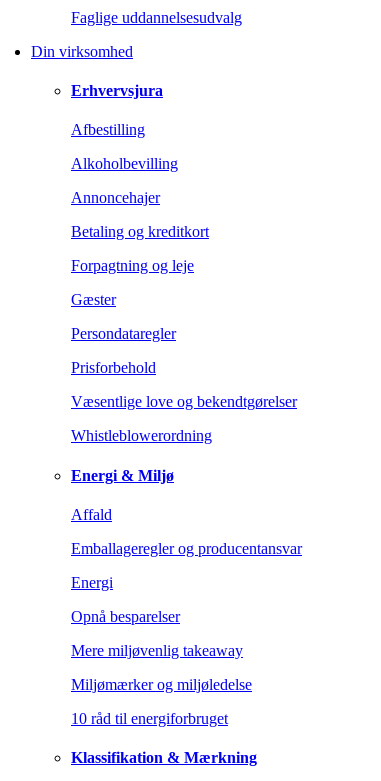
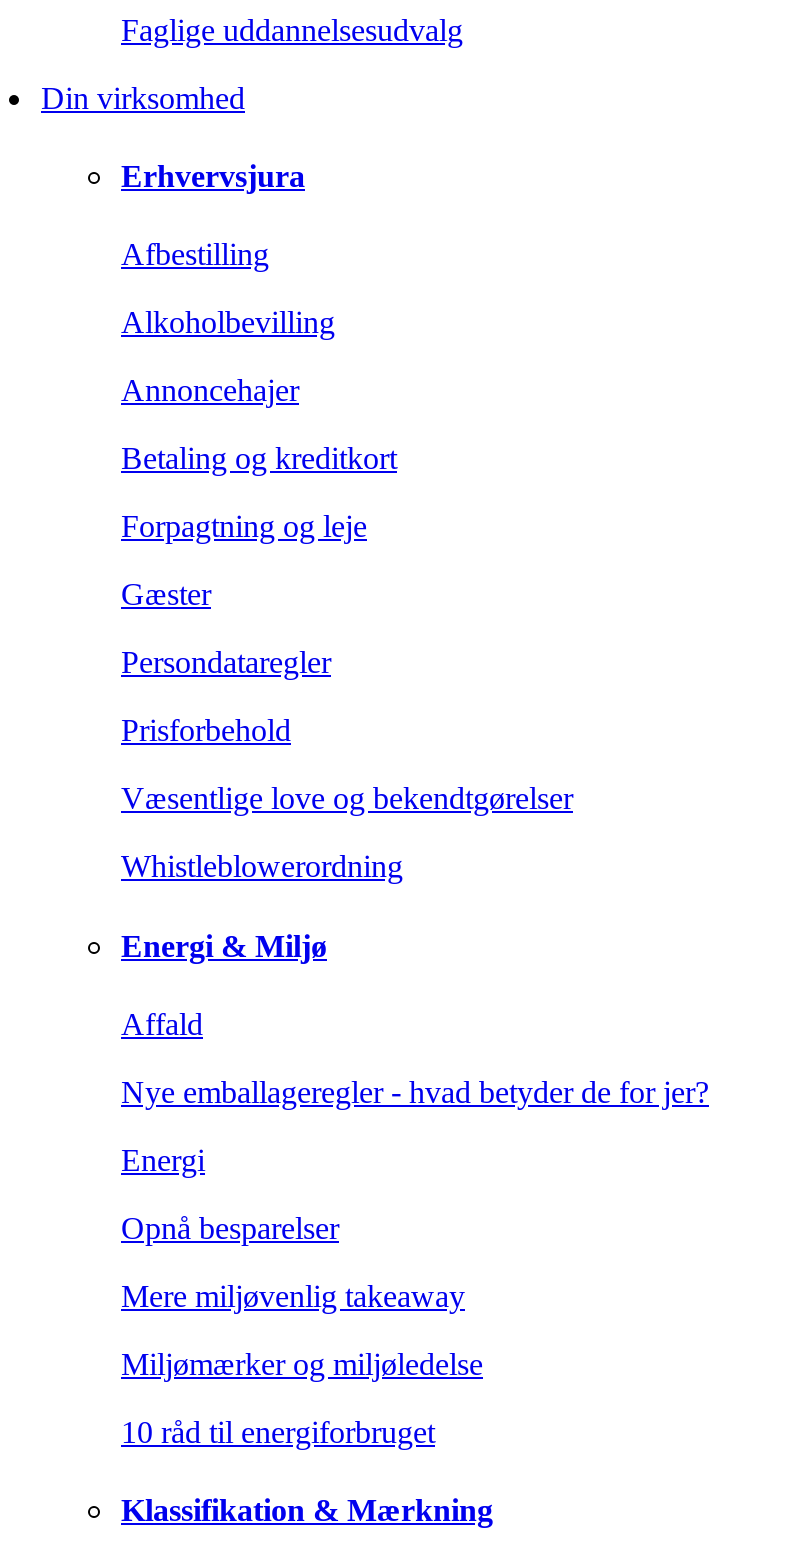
- Emballageregler og producentansvar
+ Nye emballageregler - hvad betyder de for jer?
